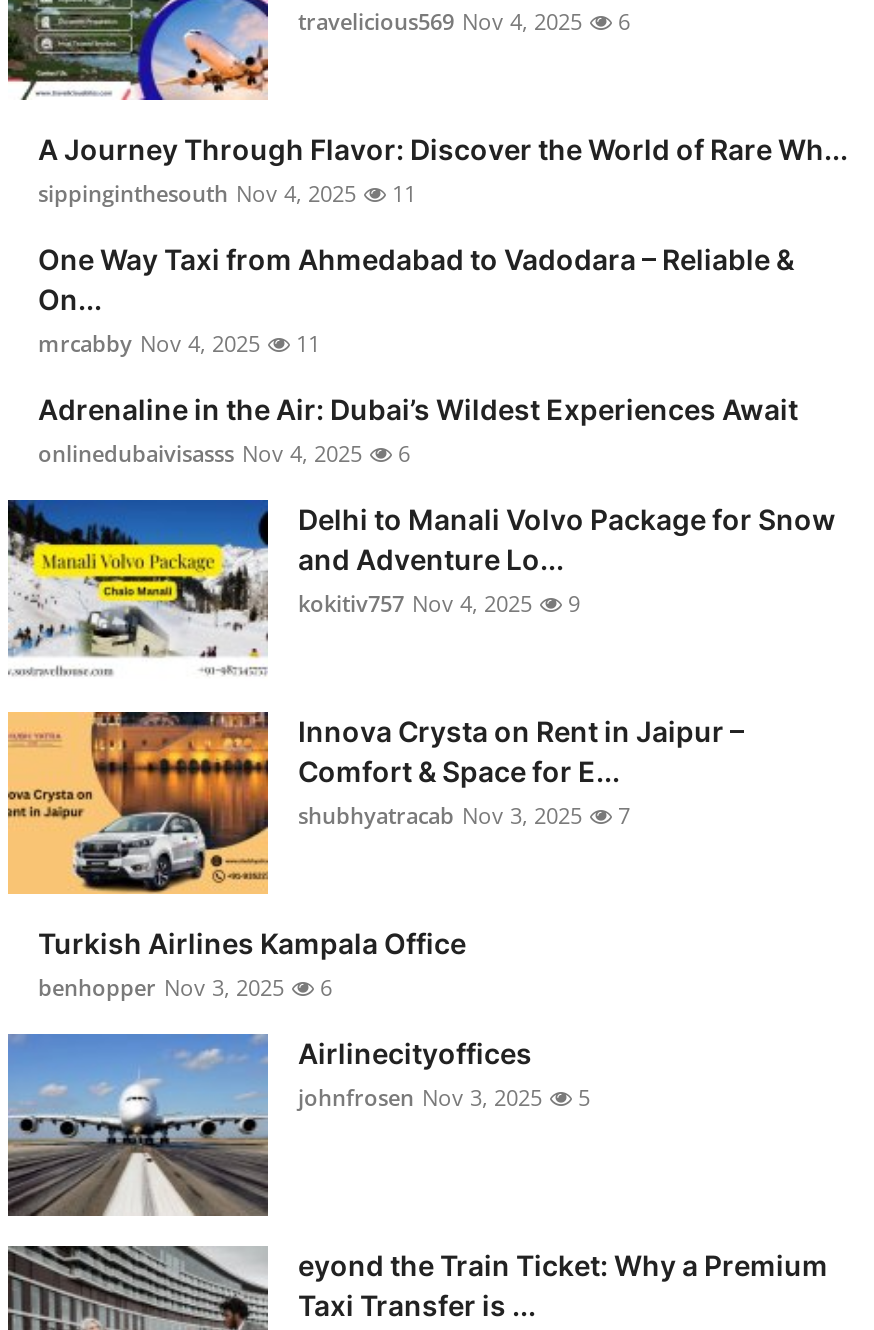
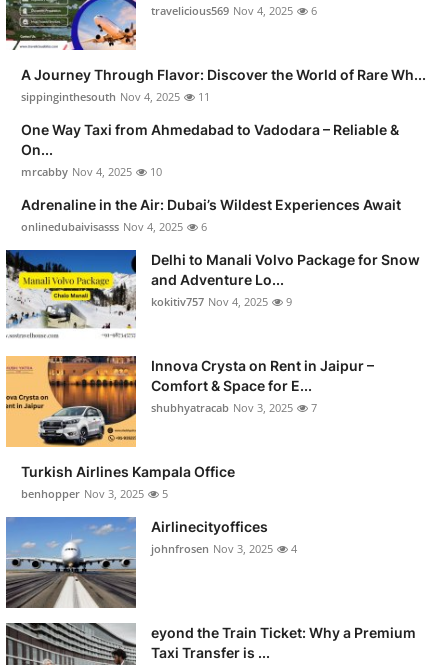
- mrcabby Nov 4, 2025 11
+ mrcabby Nov 4, 2025 10

- benhopper Nov 3, 2025 6
+ benhopper Nov 3, 2025 5

- johnfrosen Nov 3, 2025 5
+ johnfrosen Nov 3, 2025 4
